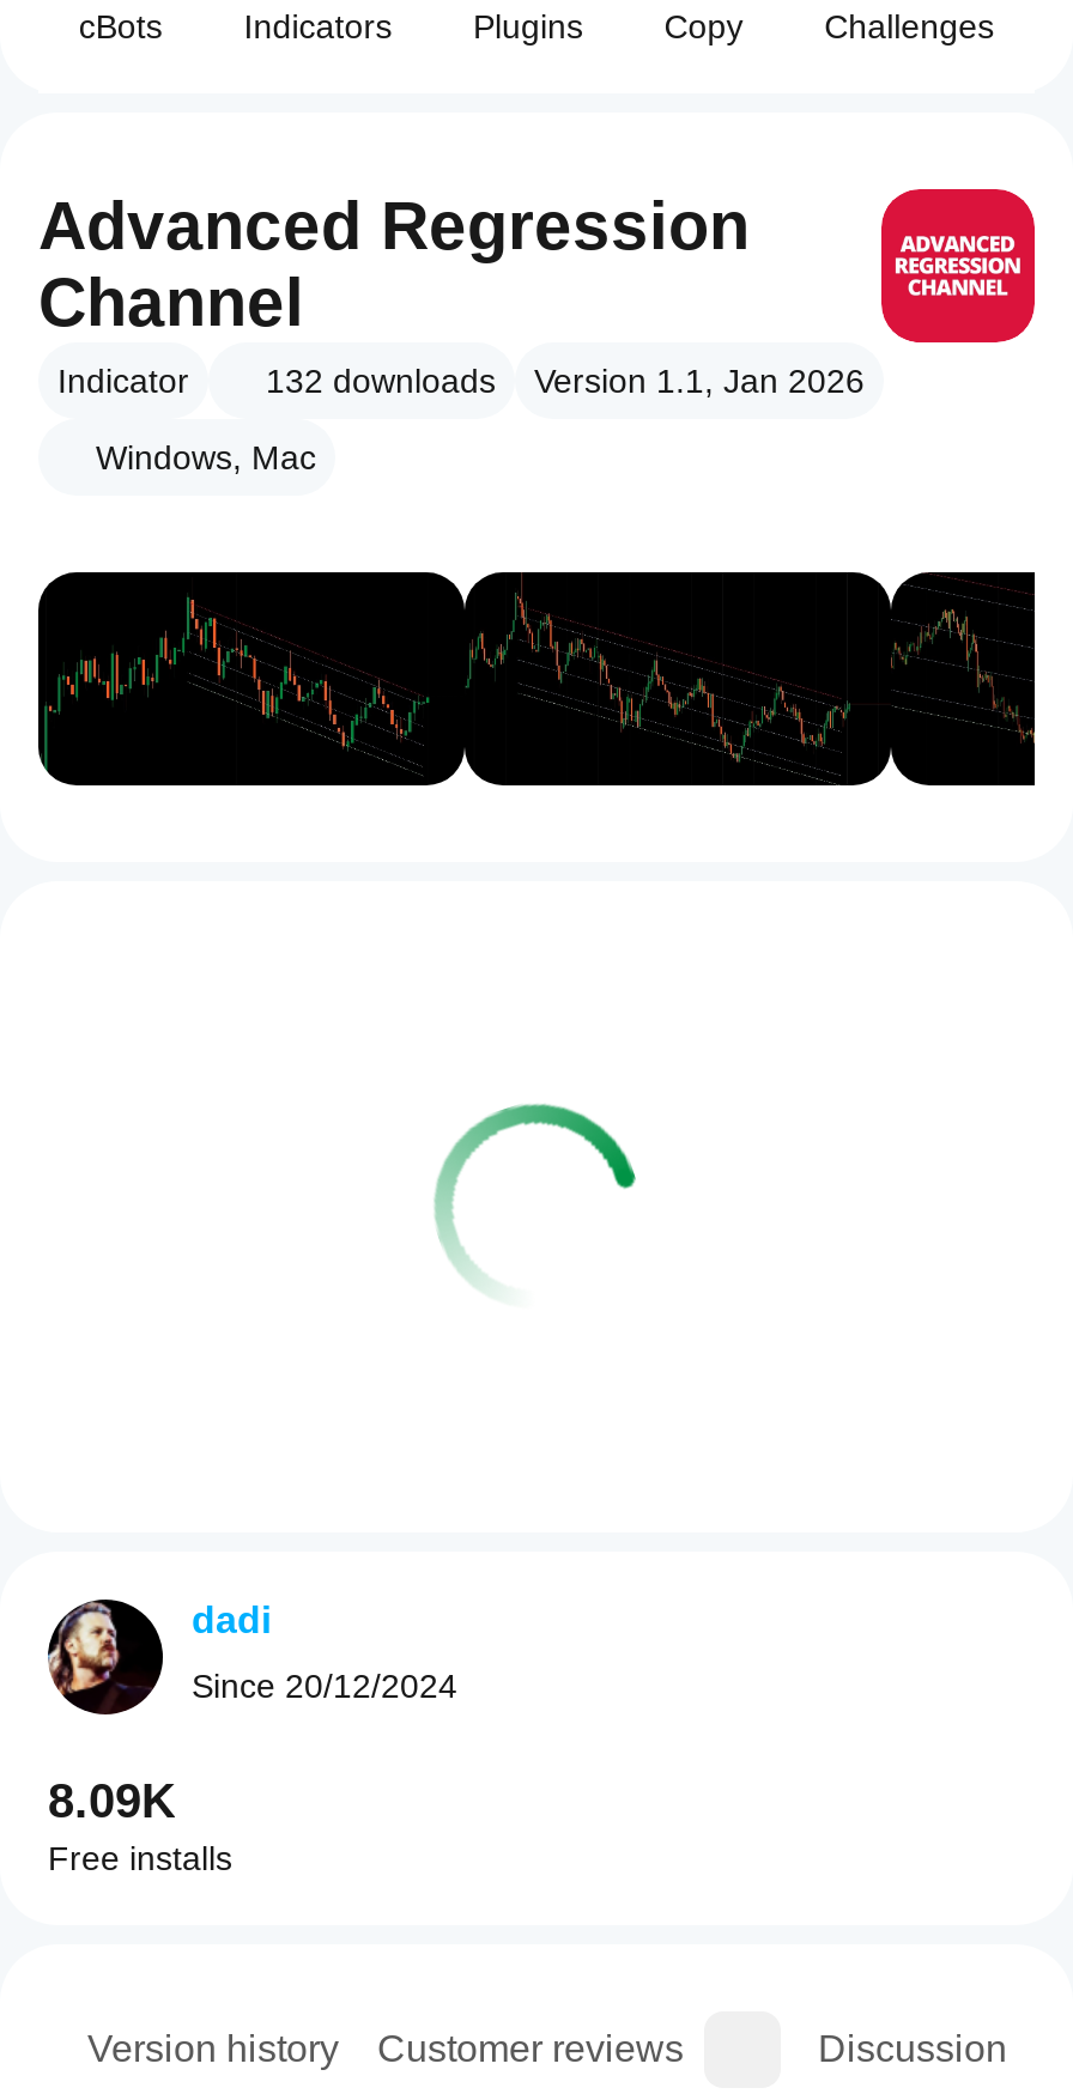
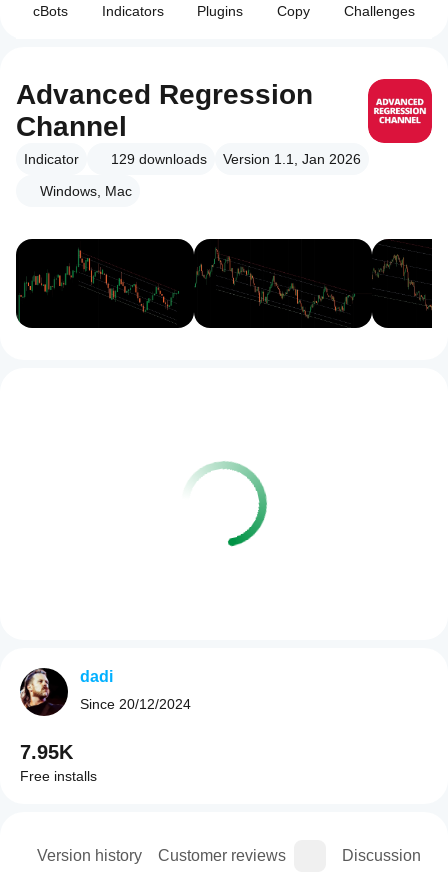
- Indicator 132 downloads Version 1.1, Jan 2026
+ Indicator 129 downloads Version 1.1, Jan 2026

- [image]
+ [image]

- 8.09K
+ 7.95K
